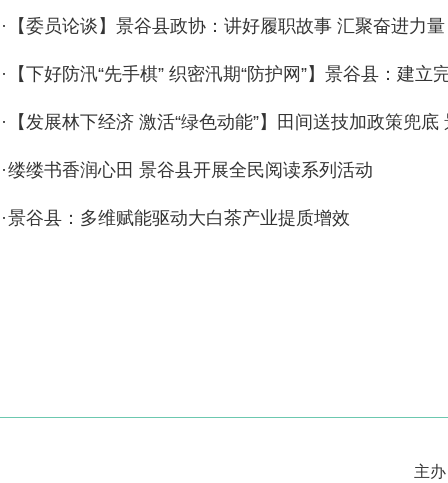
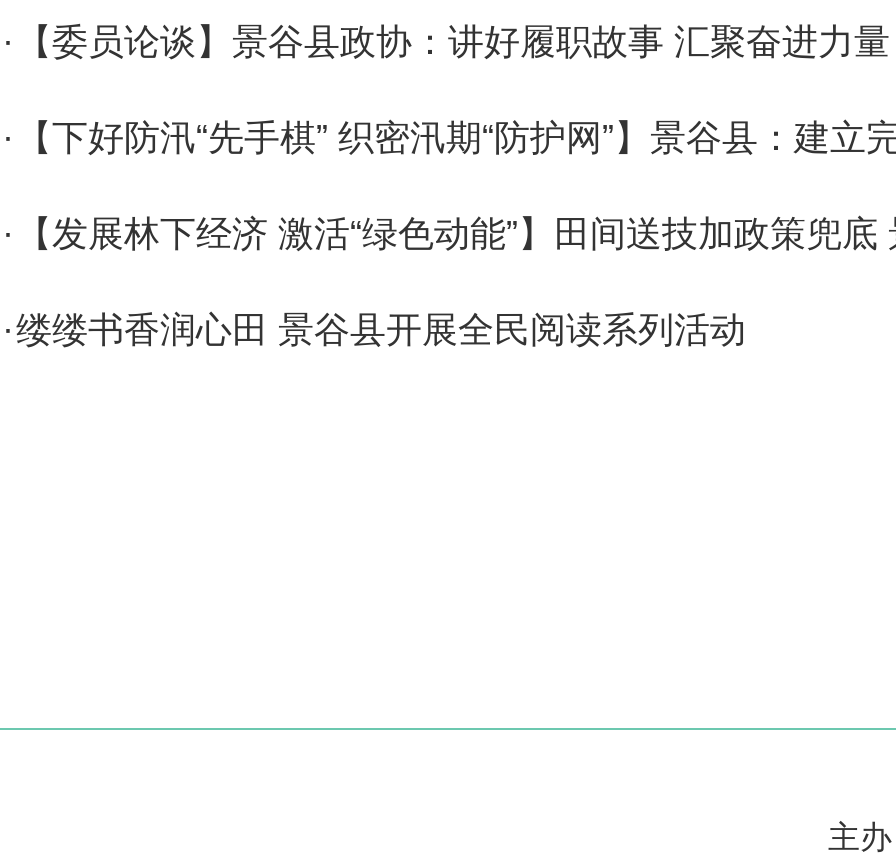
- ·景谷县：多维赋能驱动大白茶产业提质增效
